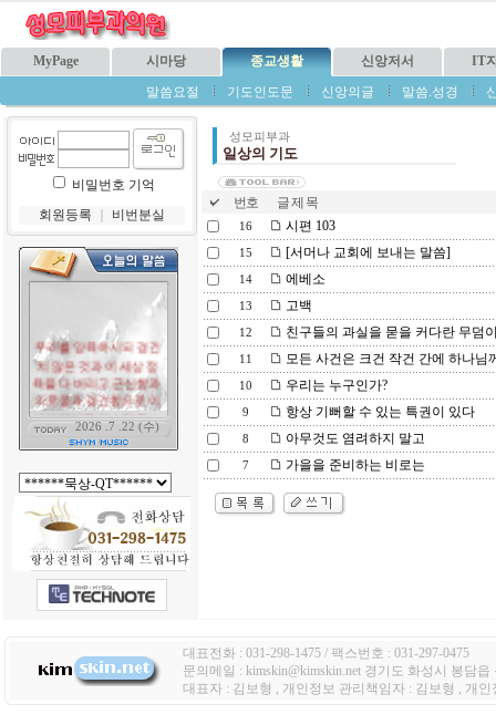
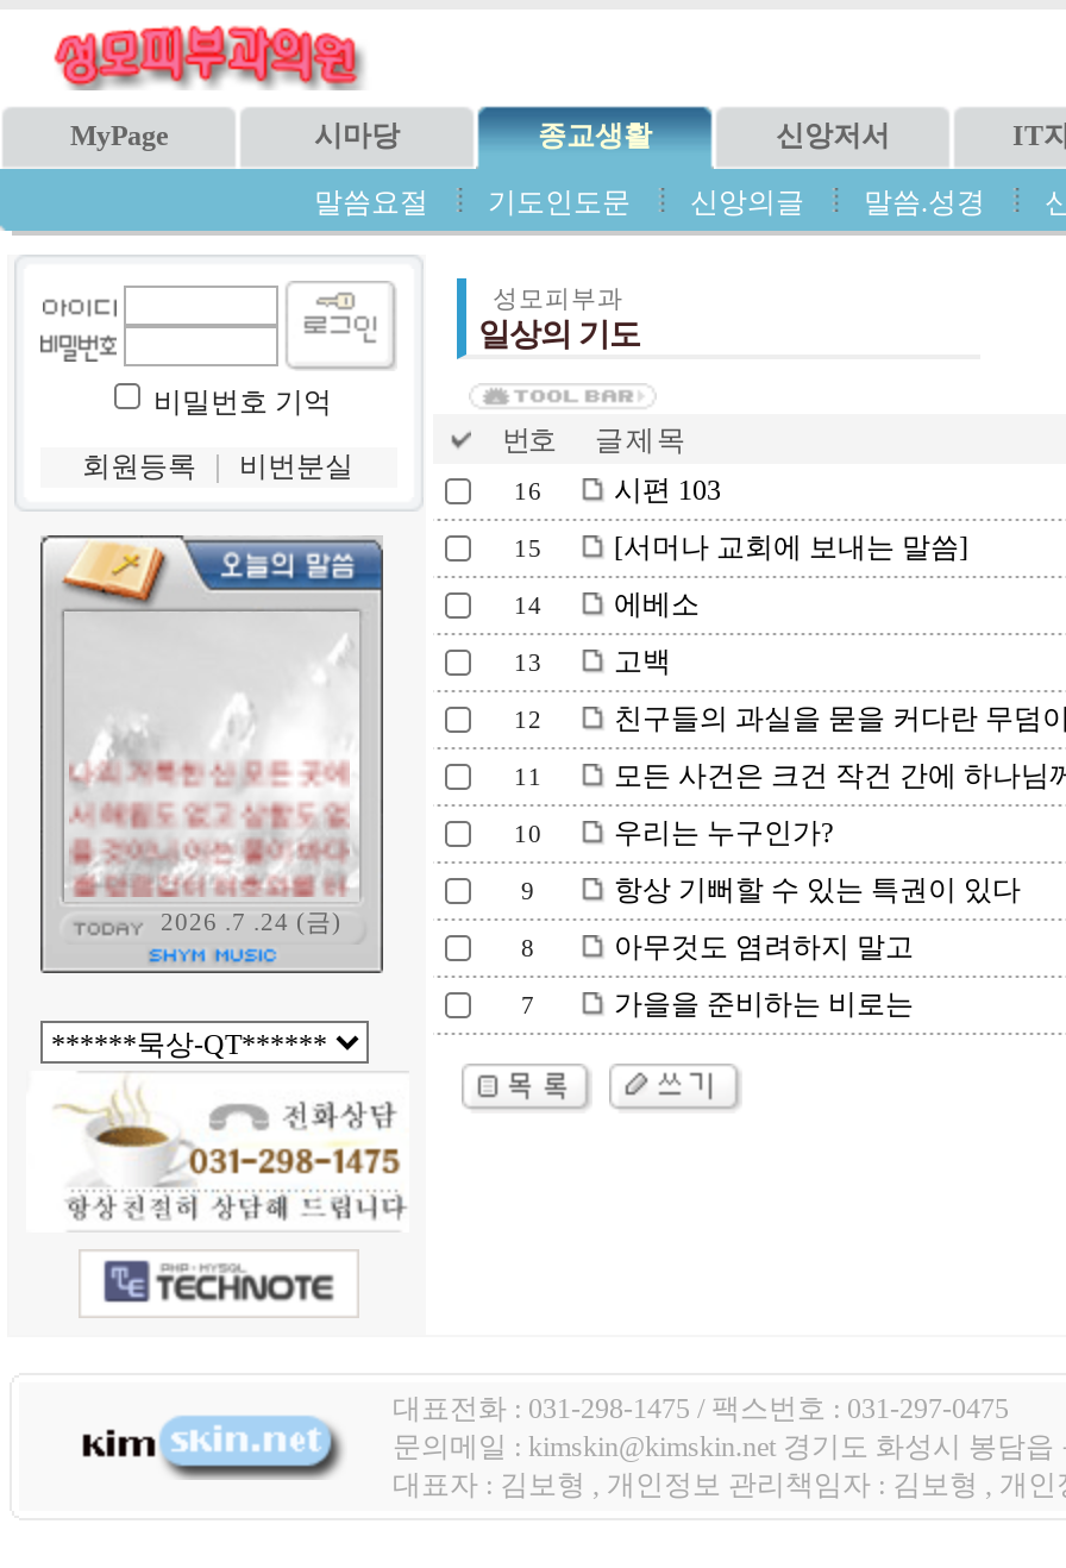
- [image]
+ [image]
